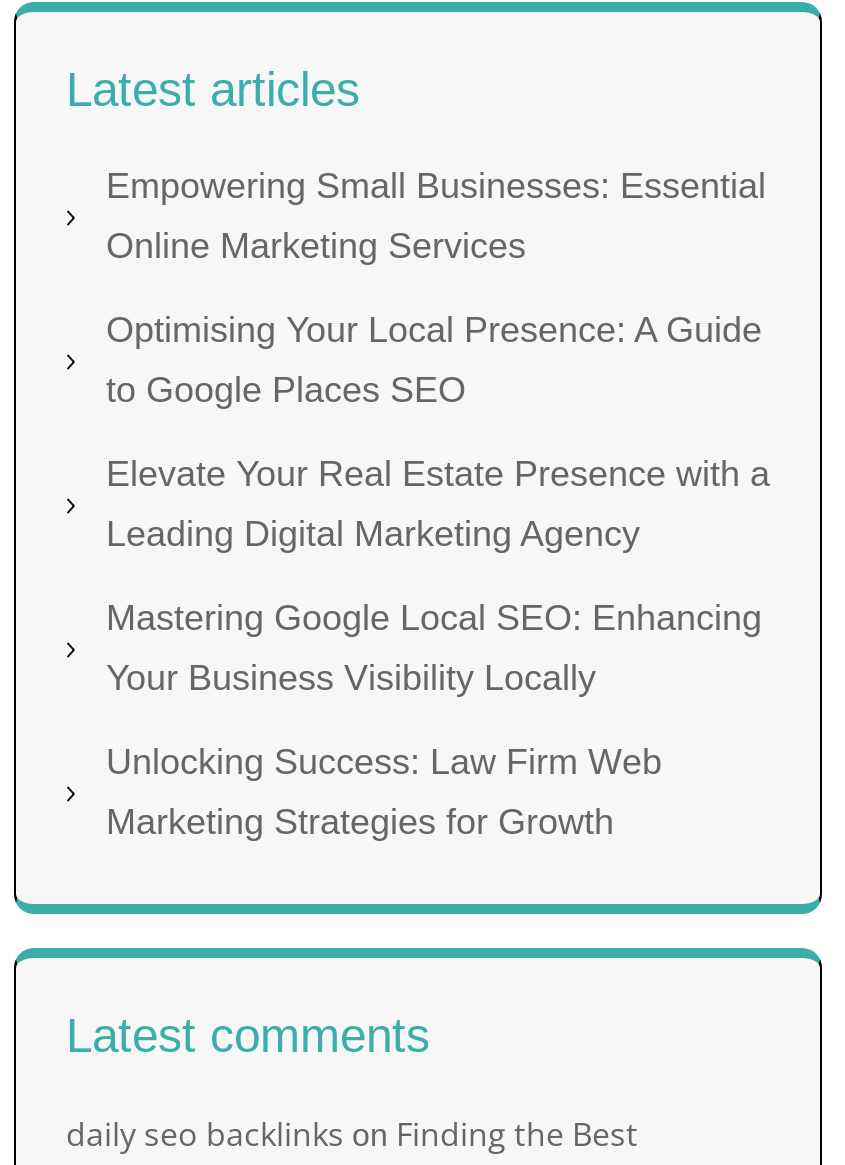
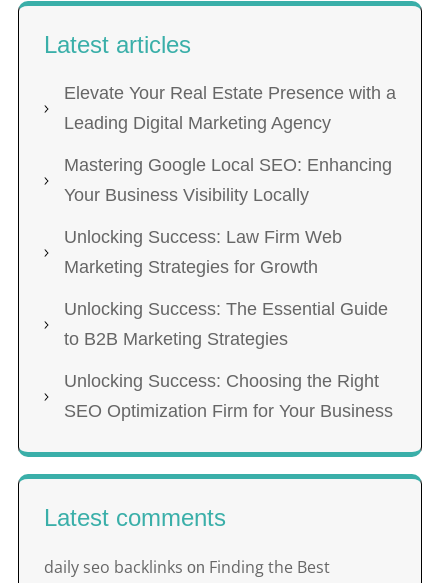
- Empowering Small Businesses: Essential
- Online Marketing Services
- Optimising Your Local Presence: A Guide
- to Google Places SEO

moved up: Elevate Your Real Estate Presence with a | Leading Digital Marketing Agency | Mastering Google Local SEO: Enhancing | Your Business Visibility Locally | Unlocking Success: Law Firm Web | Marketing Strategies for Growth

+ Unlocking Success: The Essential Guide
+ to B2B Marketing Strategies
+ Unlocking Success: Choosing the Right
+ SEO Optimization Firm for Your Business
